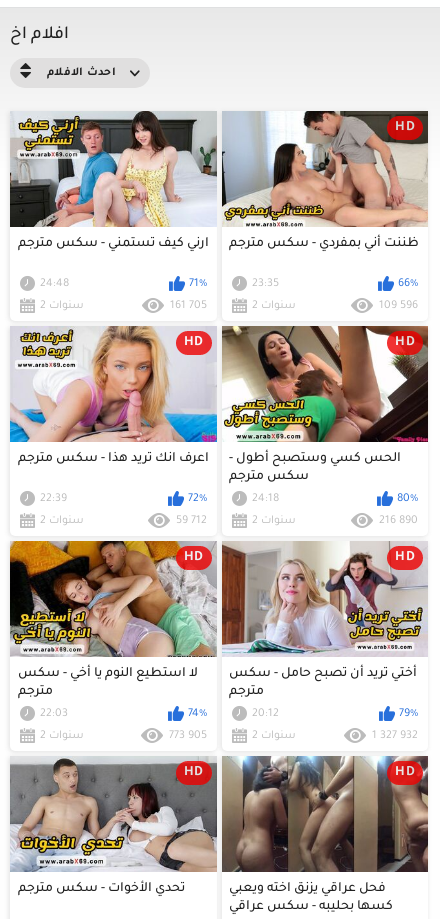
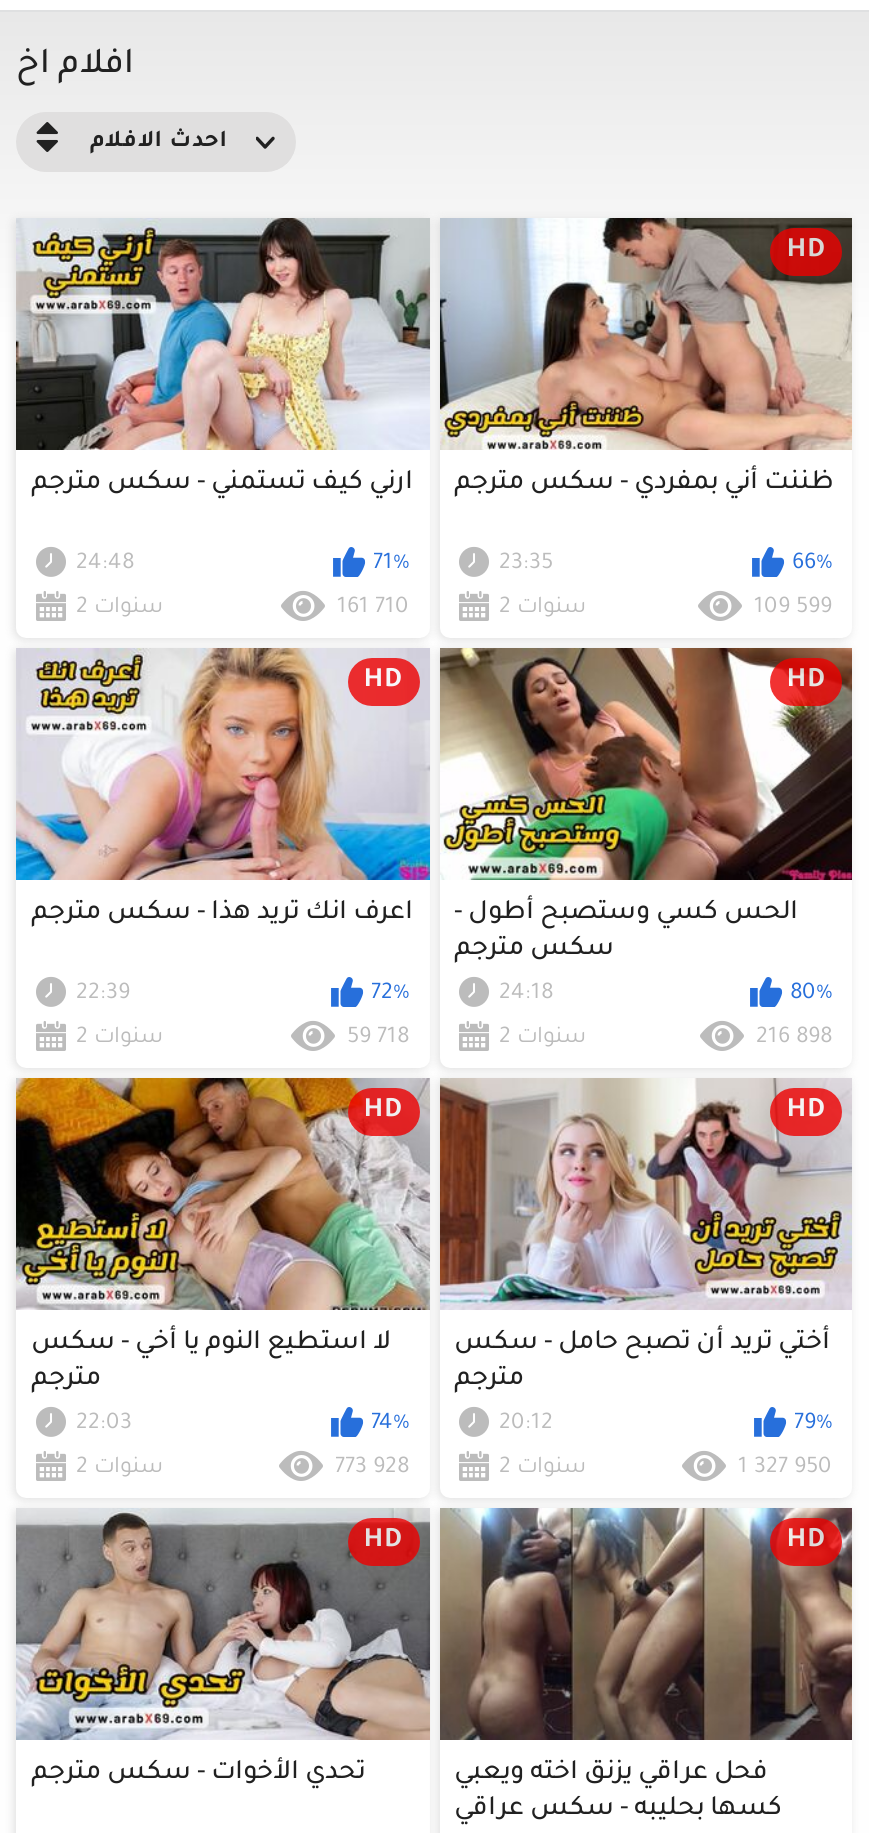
- 161 705
+ 161 710

- 109 596
+ 109 599

- 59 712
+ 59 718

- 216 890
+ 216 898

- 773 905
+ 773 928

- 1 327 932
+ 1 327 950
